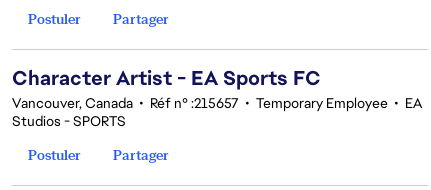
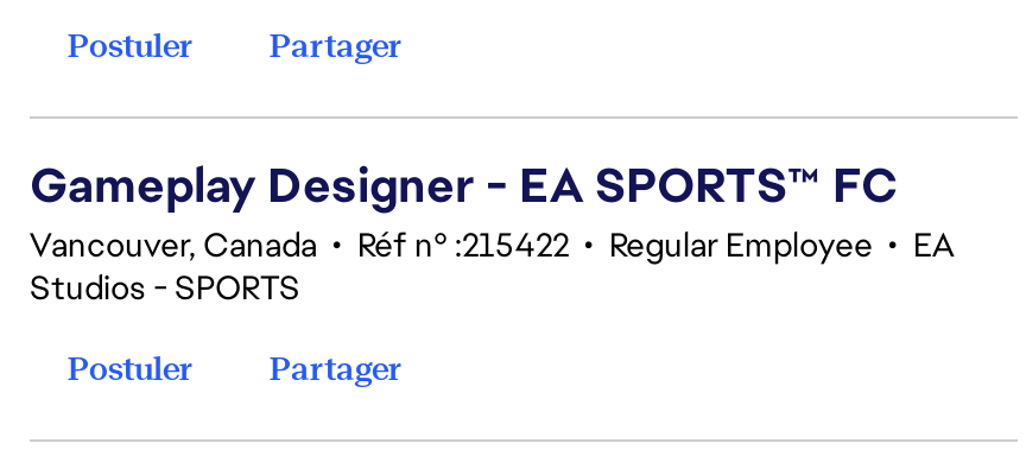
- Character Artist - EA Sports FC
+ Gameplay Designer - EA SPORTS™ FC

- Vancouver, Canada • Réf n° :215657 • Temporary Employee • EA
+ Vancouver, Canada • Réf n° :215422 • Regular Employee • EA
